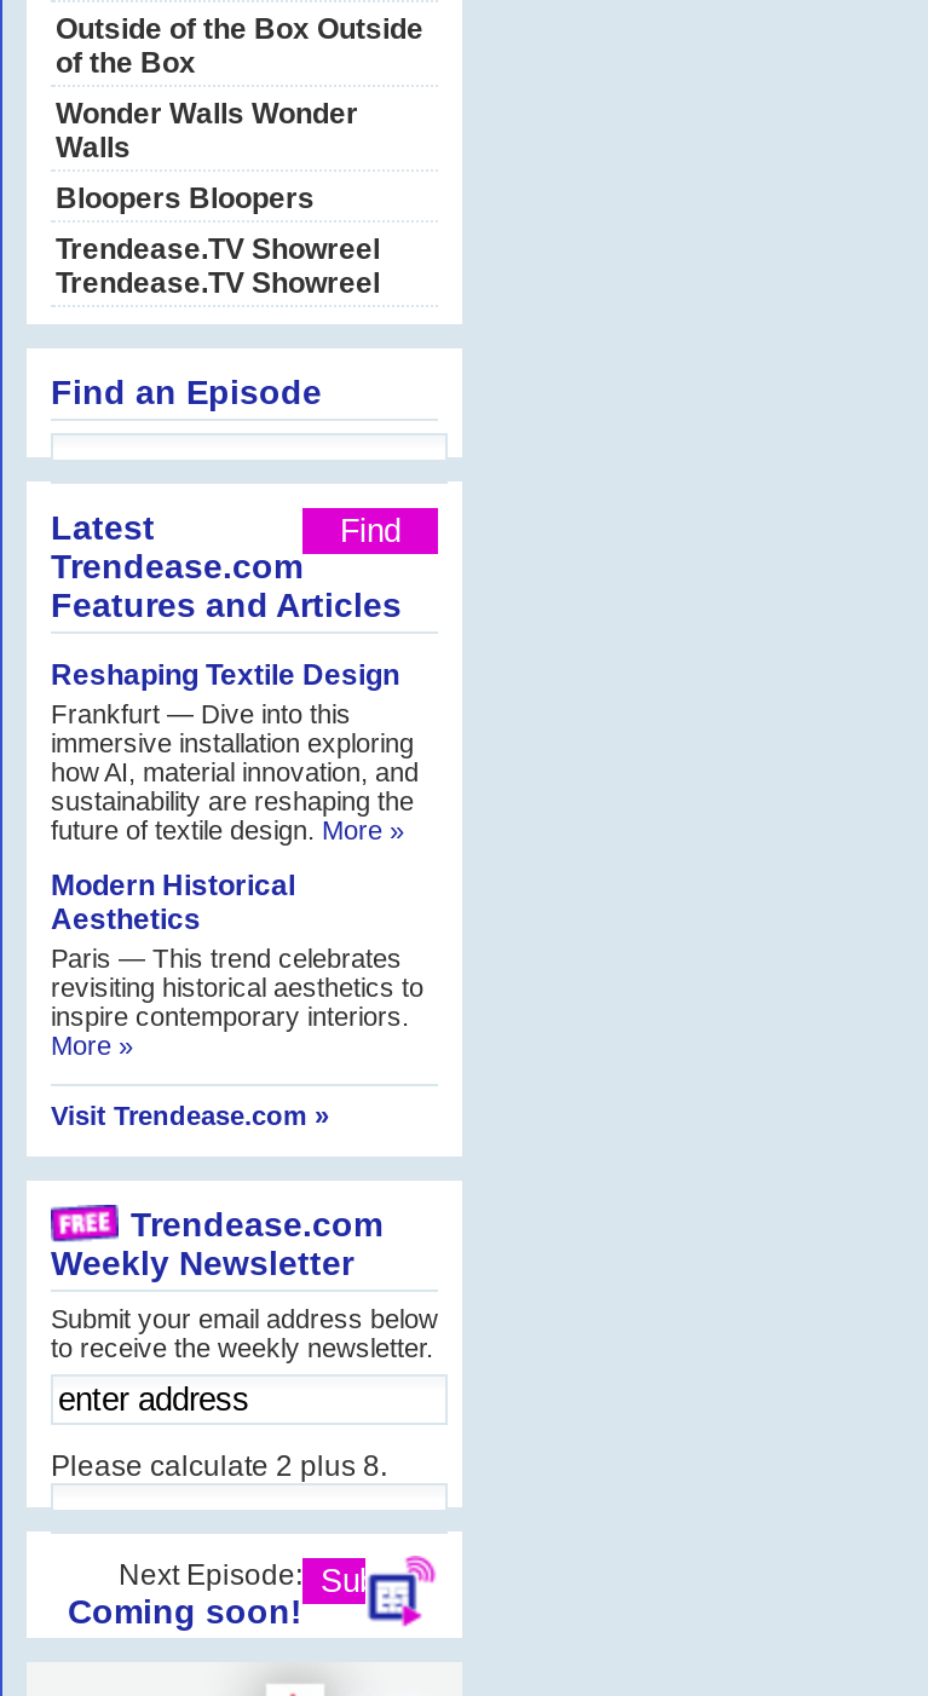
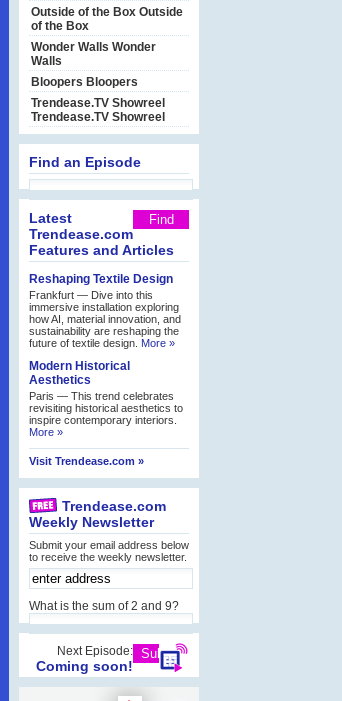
- Please calculate 2 plus 8.
+ What is the sum of 2 and 9?
